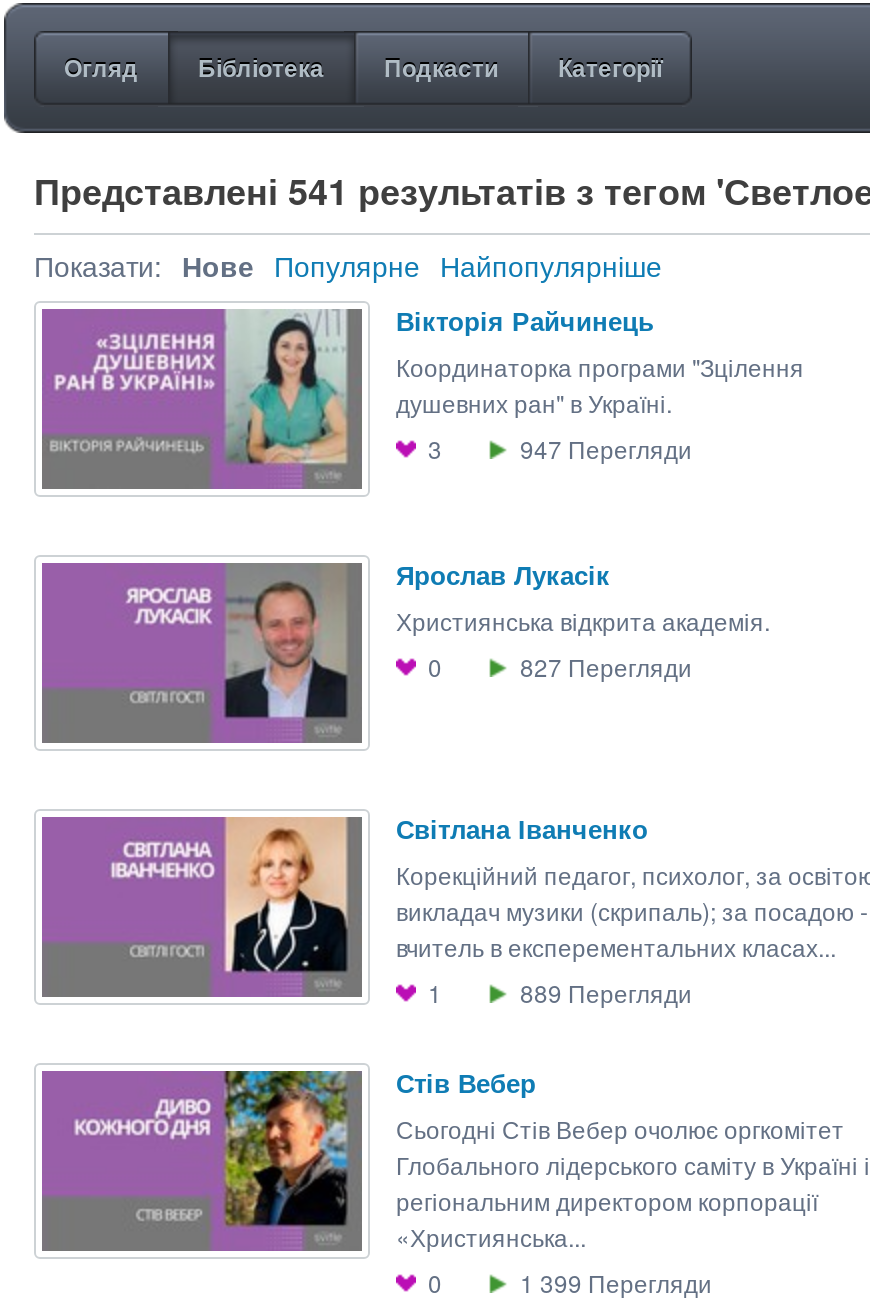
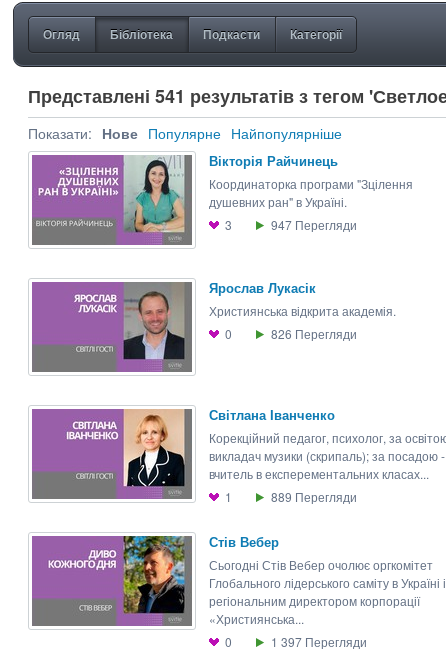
- 827 Перегляди
+ 826 Перегляди

- 1 399 Перегляди
+ 1 397 Перегляди
